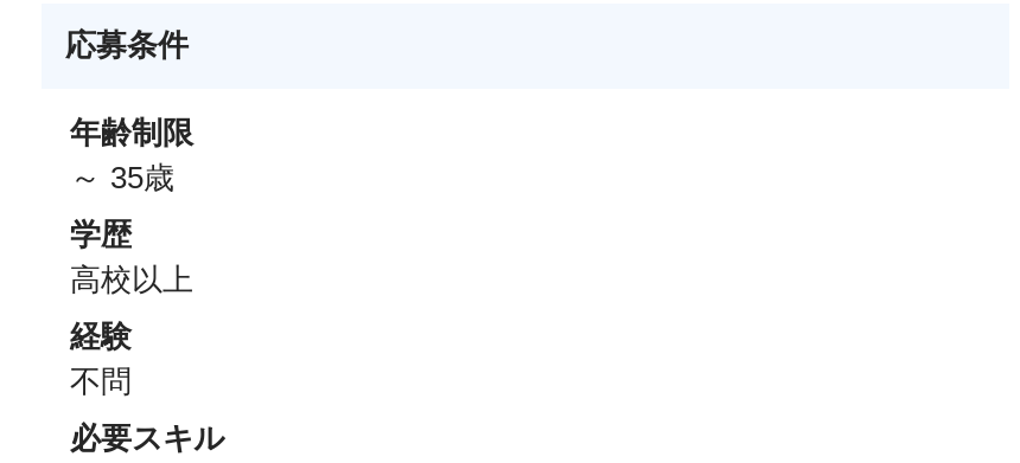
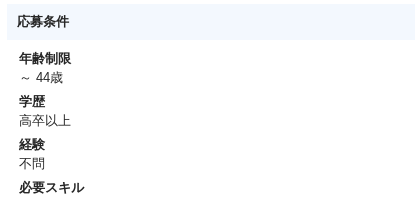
- ～ 35歳
+ ～ 44歳

- 高校以上
+ 高卒以上
